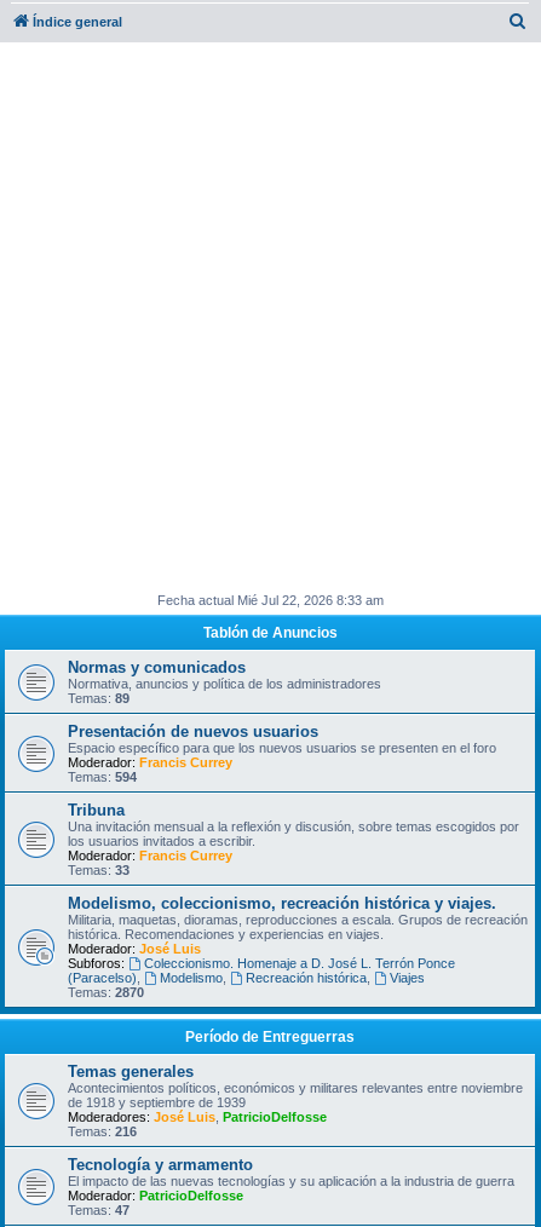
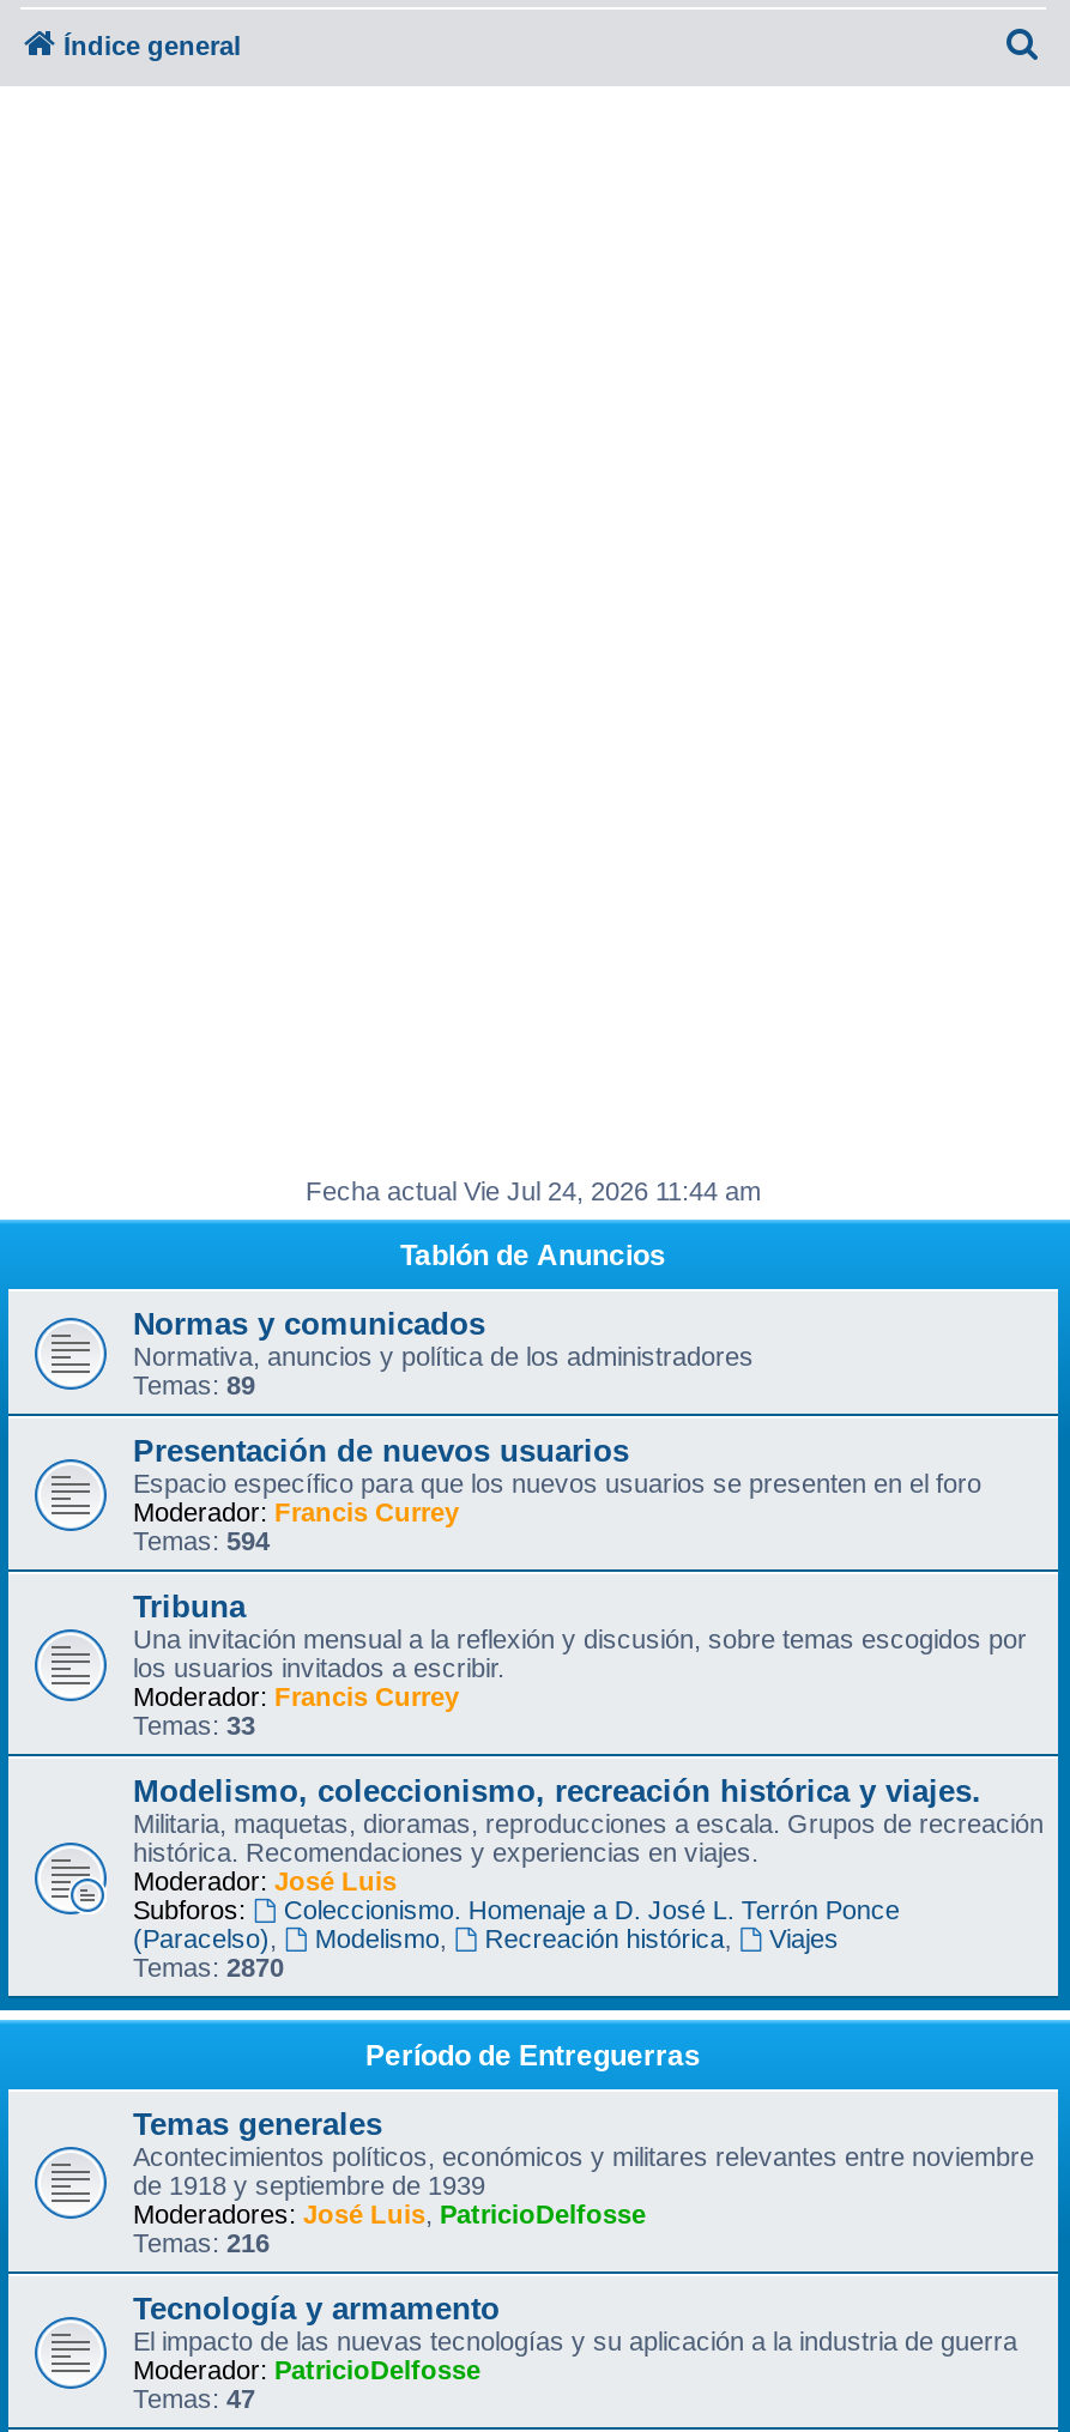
- Fecha actual Mié Jul 22, 2026 8:33 am
+ Fecha actual Vie Jul 24, 2026 11:44 am
